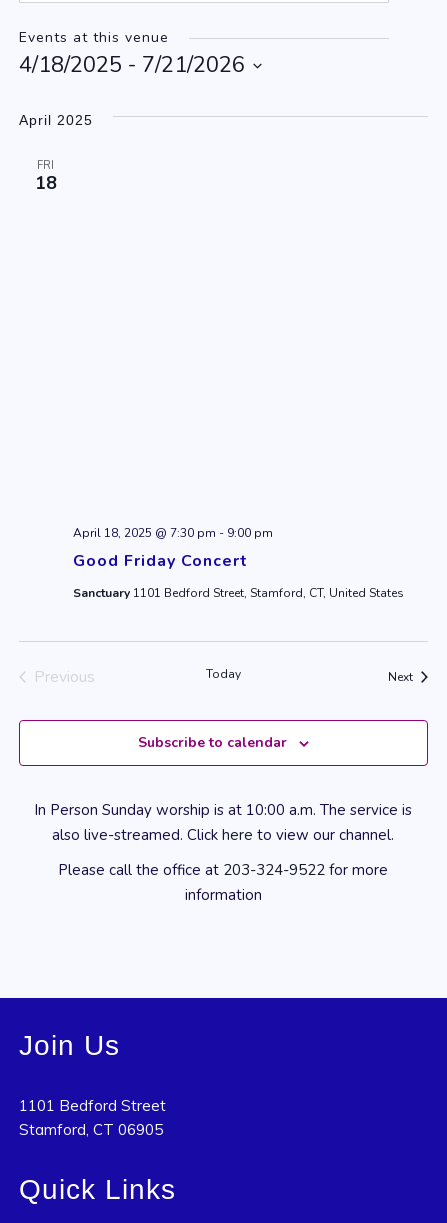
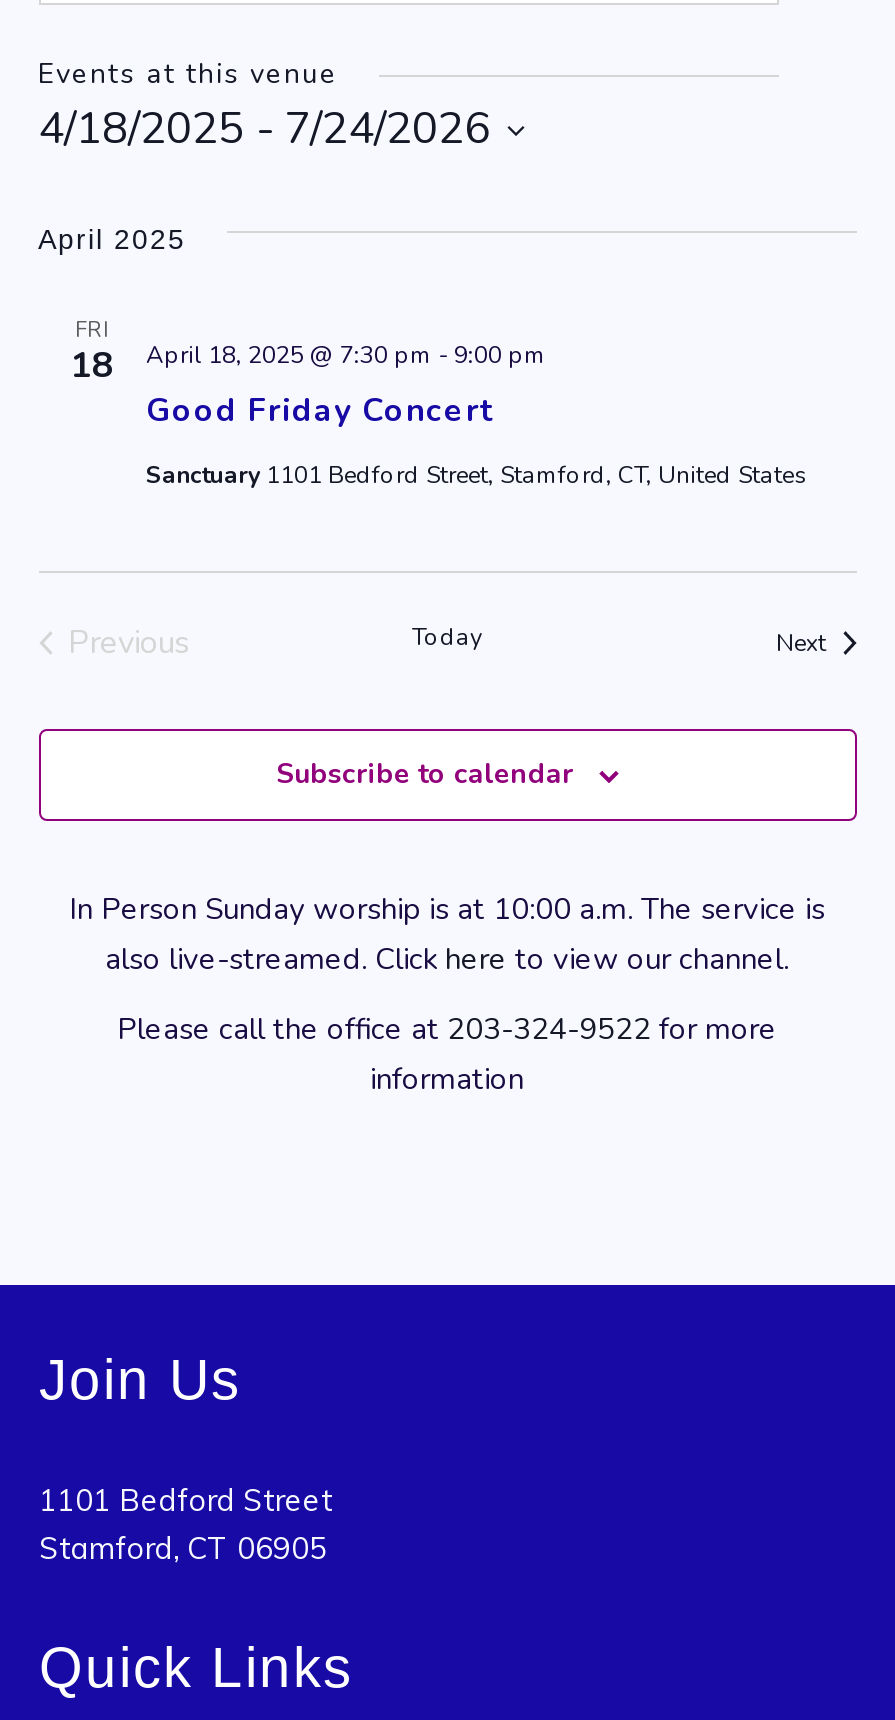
- 4/18/2025 - 7/21/2026
+ 4/18/2025 - 7/24/2026
